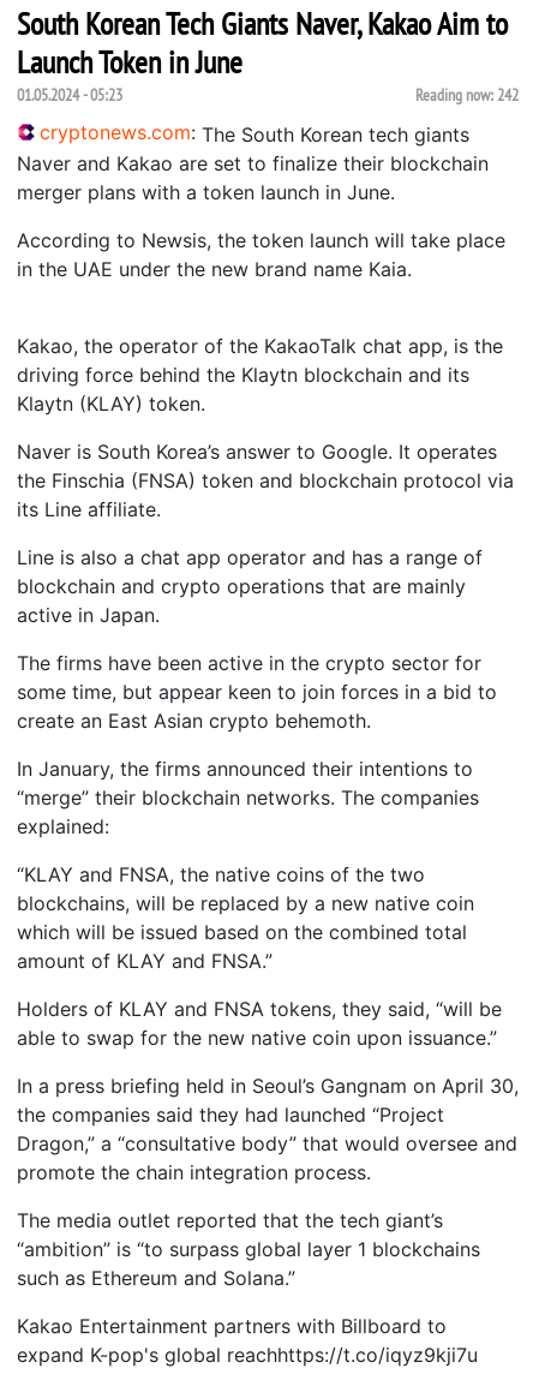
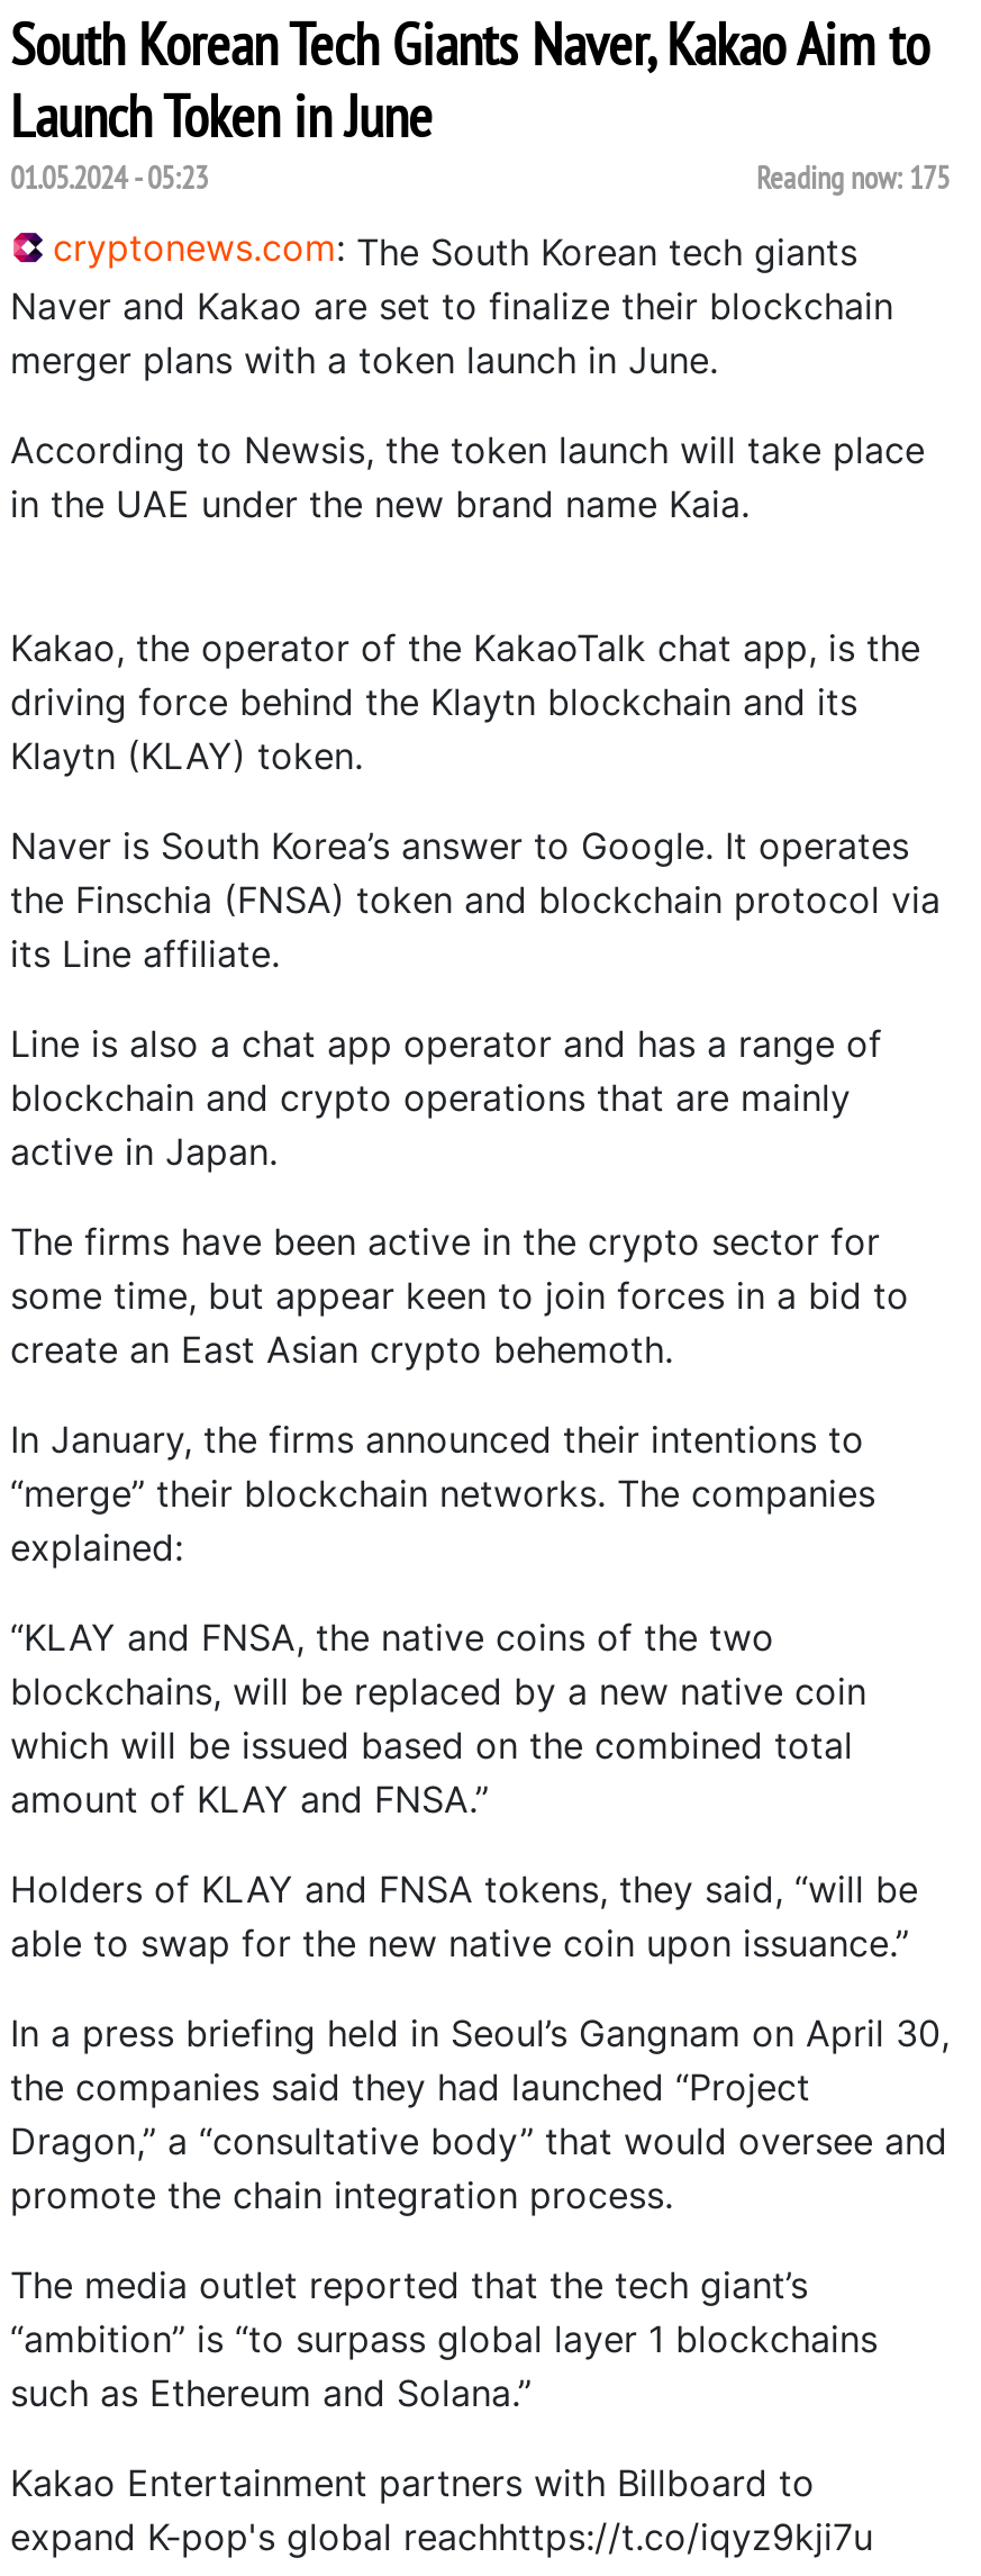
- Reading now: 242
+ Reading now: 175
